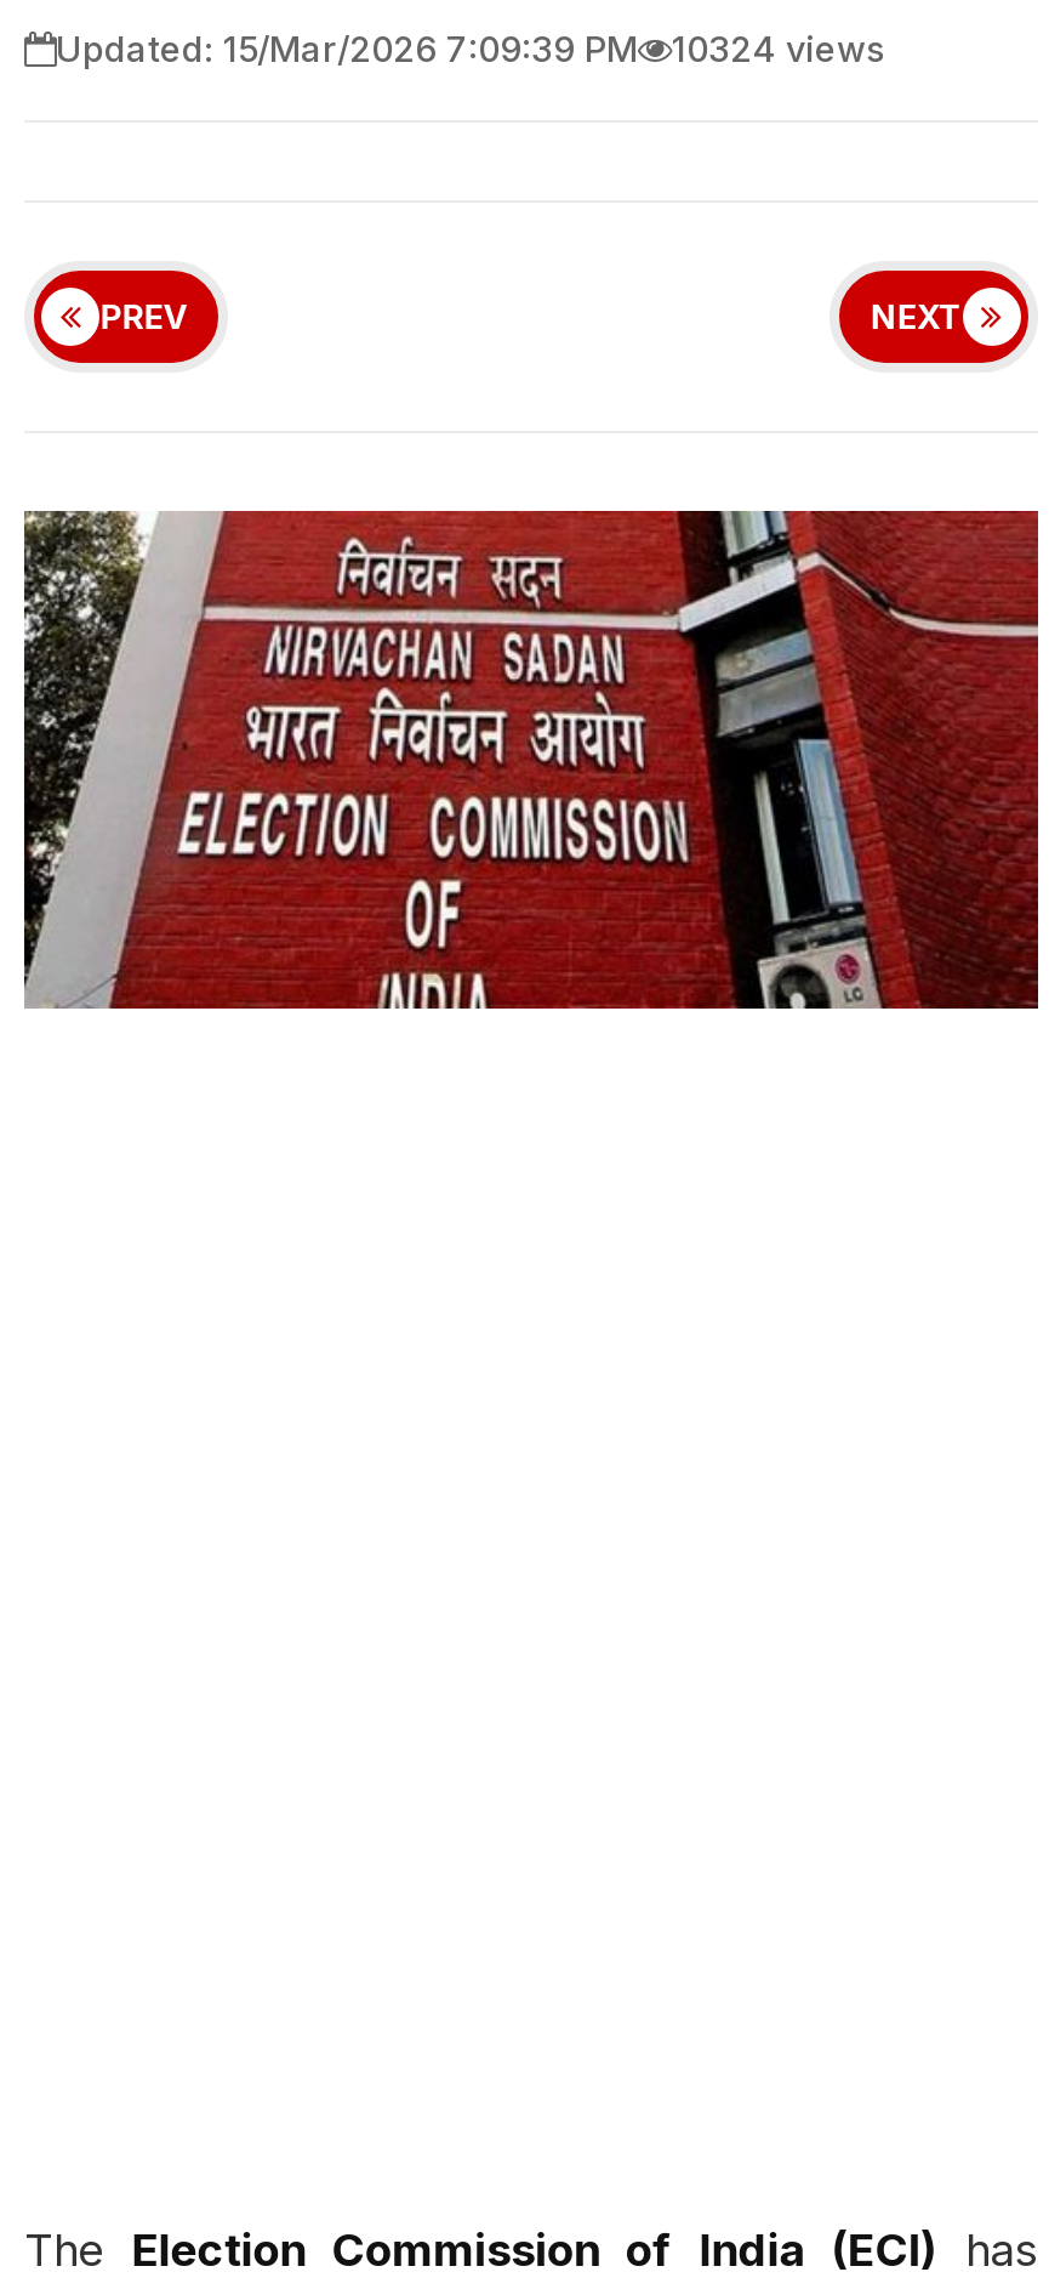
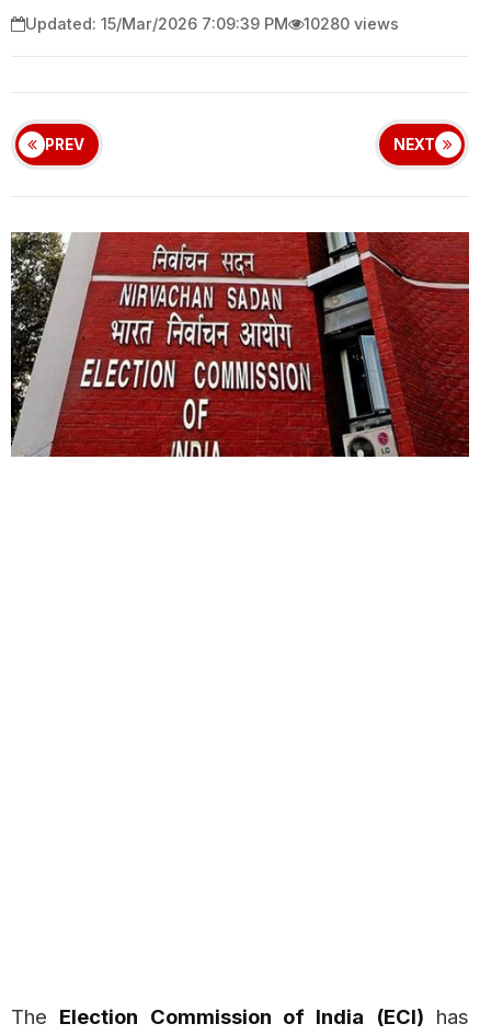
- Updated: 15/Mar/2026 7:09:39 PM 10324 views
+ Updated: 15/Mar/2026 7:09:39 PM 10280 views
